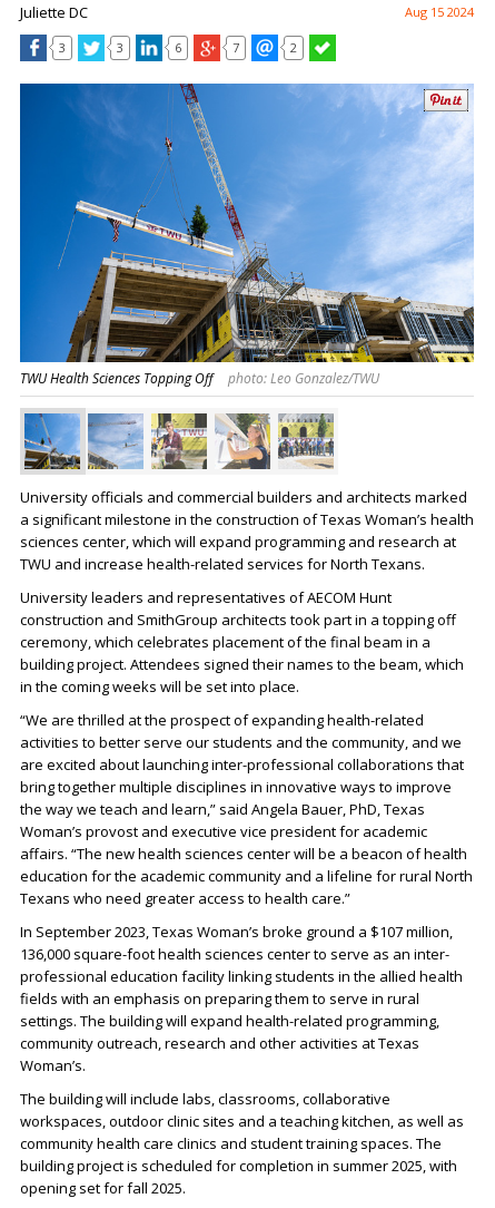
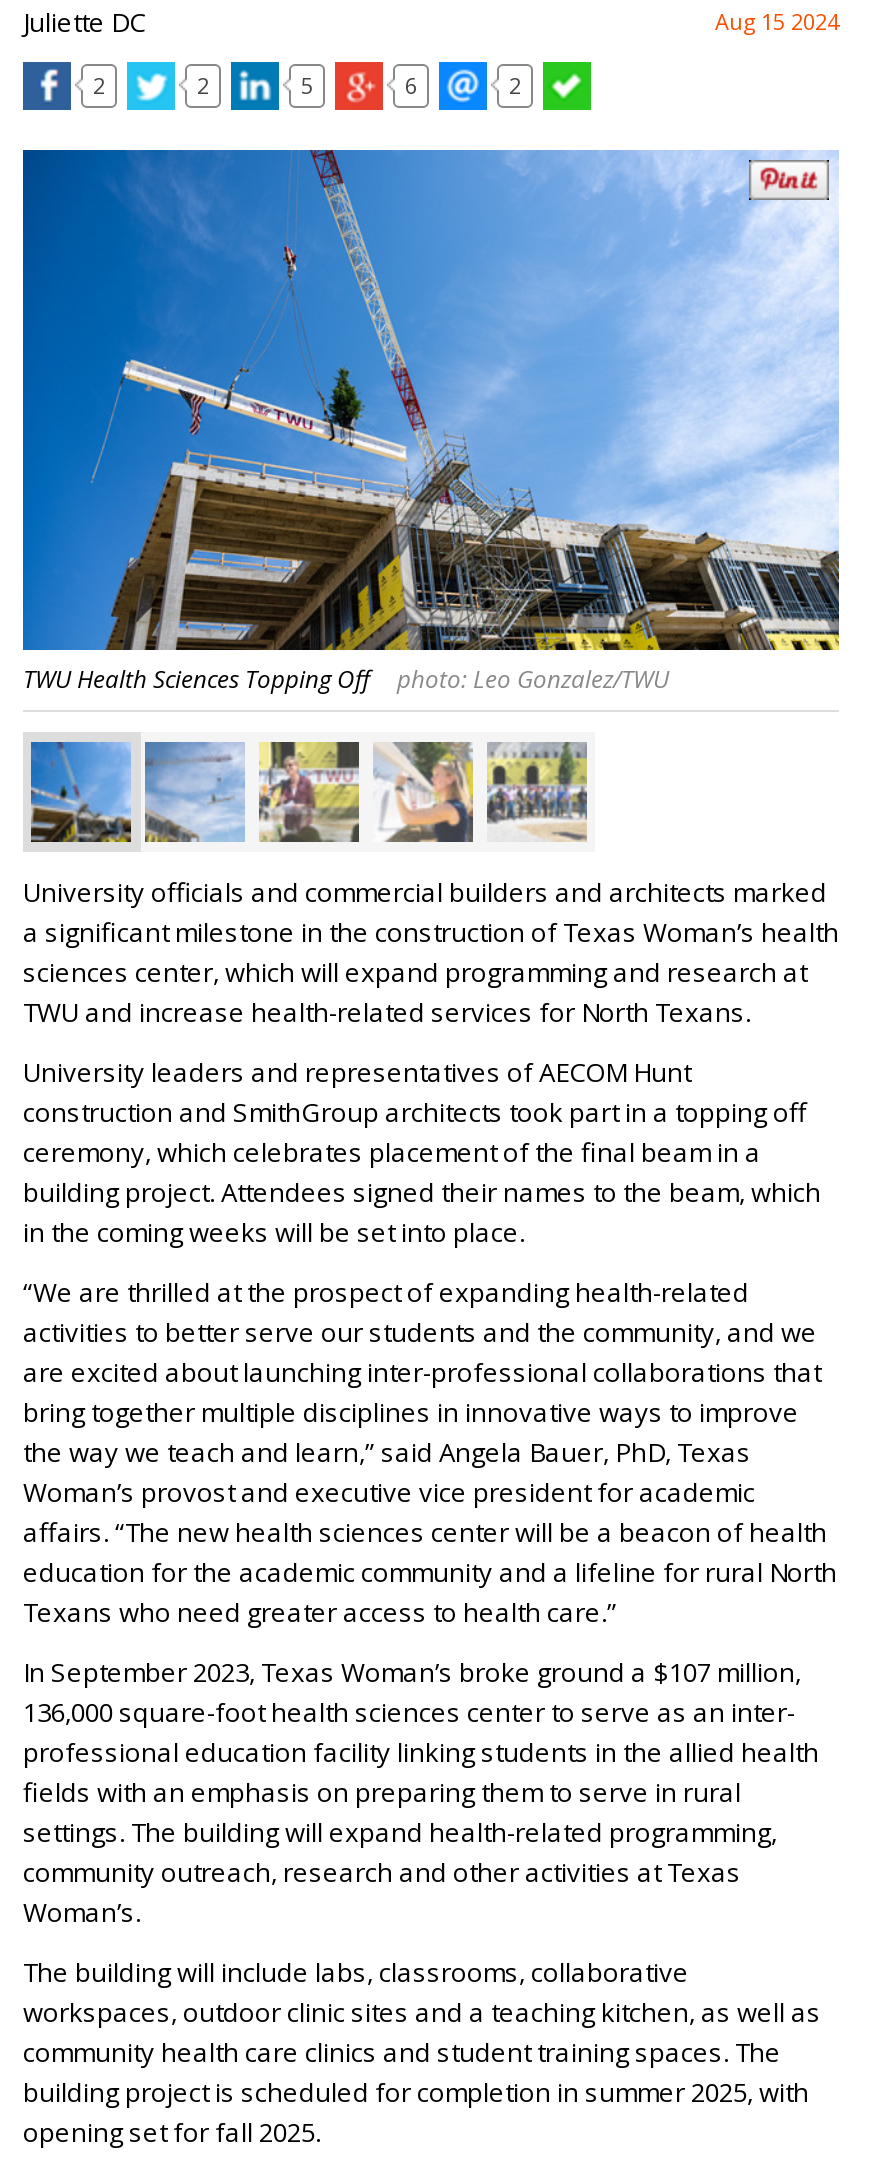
- 3
- 3
+ 2
+ 2
+ 5

- 7
